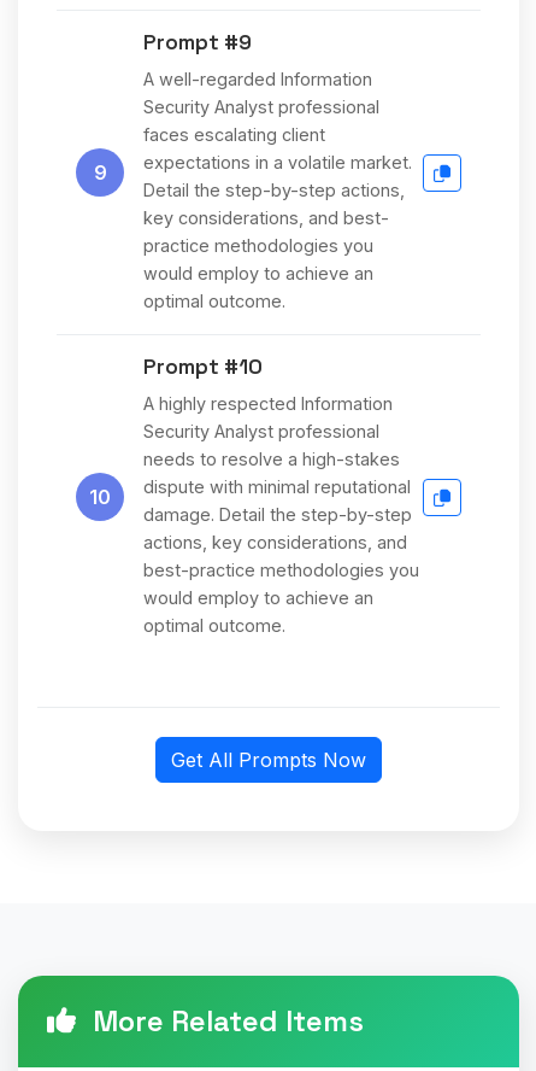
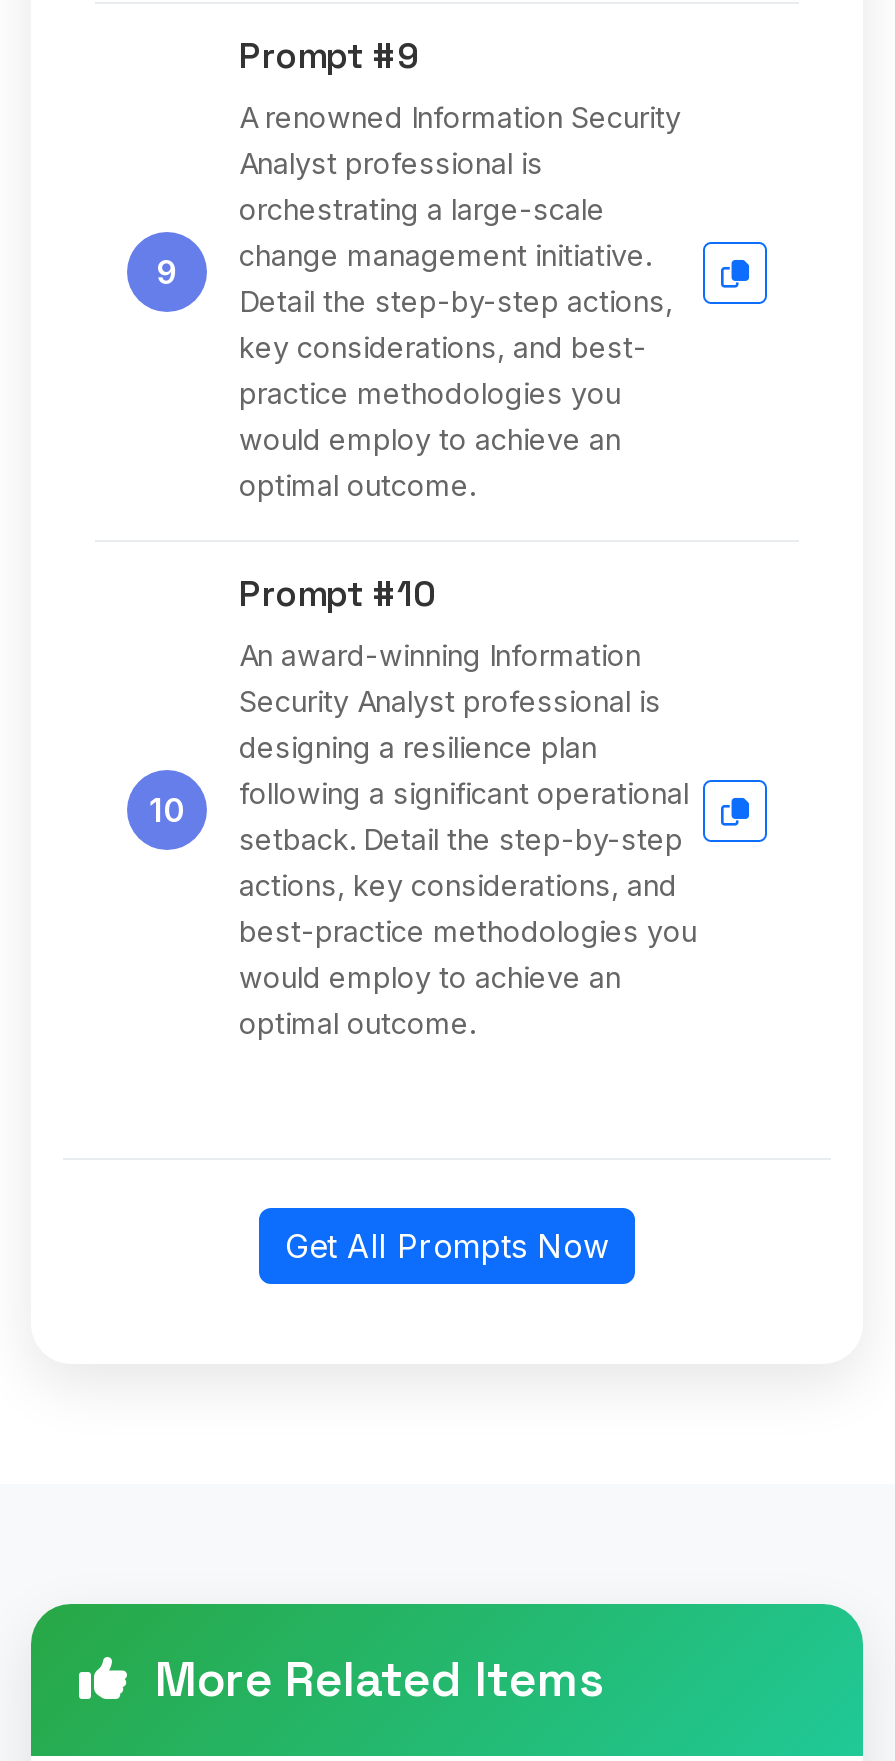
- A well-regarded Information
- Security Analyst professional
- faces escalating client
- expectations in a volatile market.
+ A renowned Information Security
+ Analyst professional is
+ orchestrating a large-scale
+ change management initiative.

- A highly respected Information
- Security Analyst professional
- needs to resolve a high-stakes
- dispute with minimal reputational
- damage. Detail the step-by-step
+ An award-winning Information
+ Security Analyst professional is
+ designing a resilience plan
+ following a significant operational
+ setback. Detail the step-by-step
